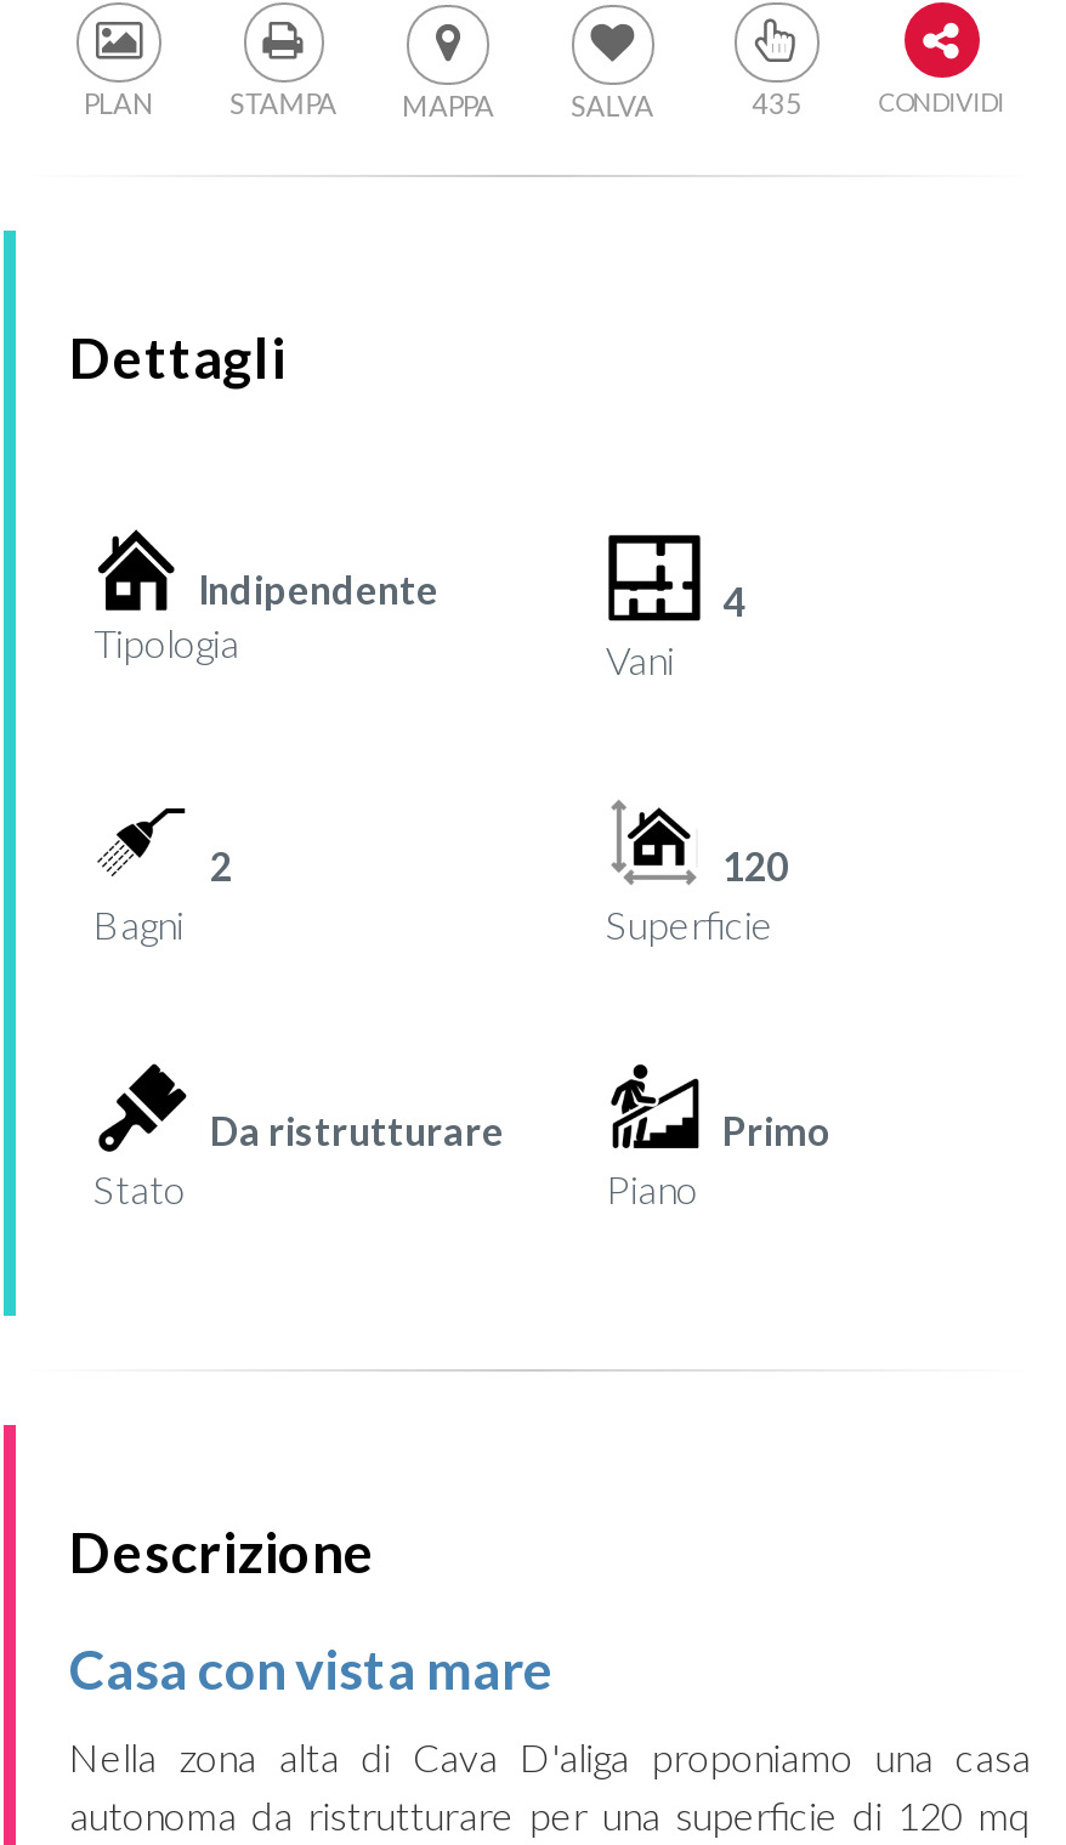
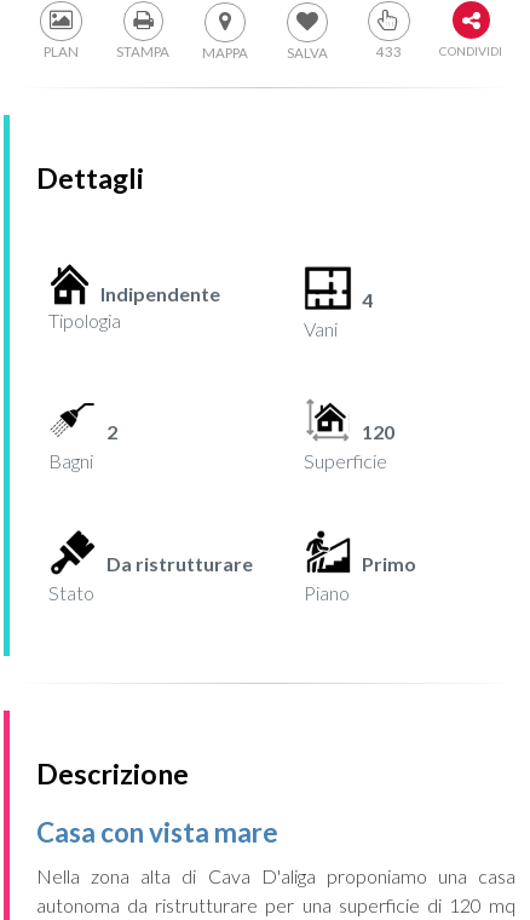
- 435
+ 433
